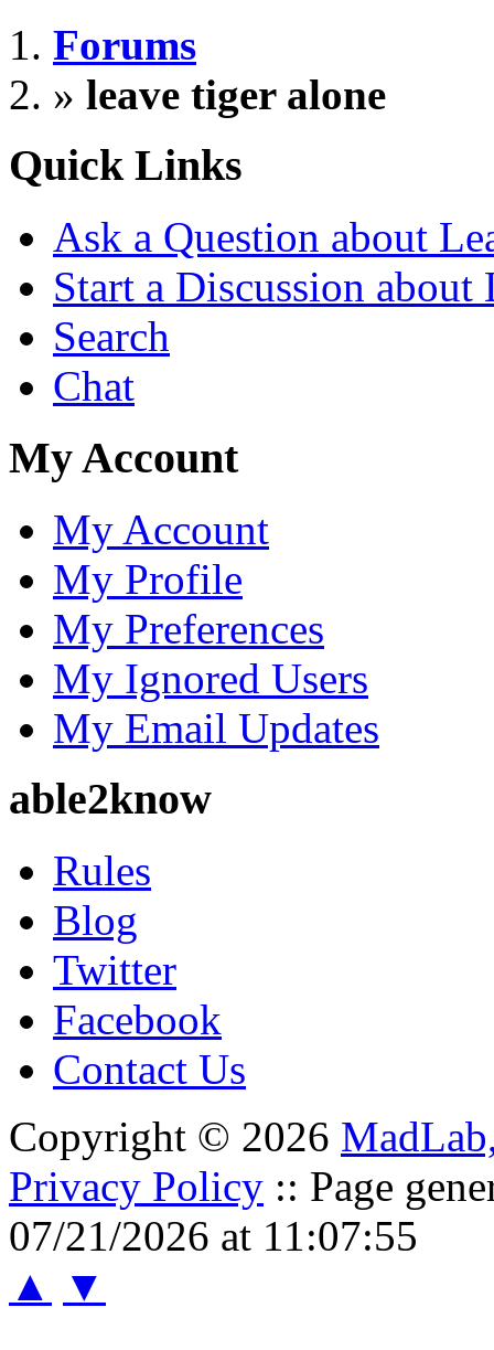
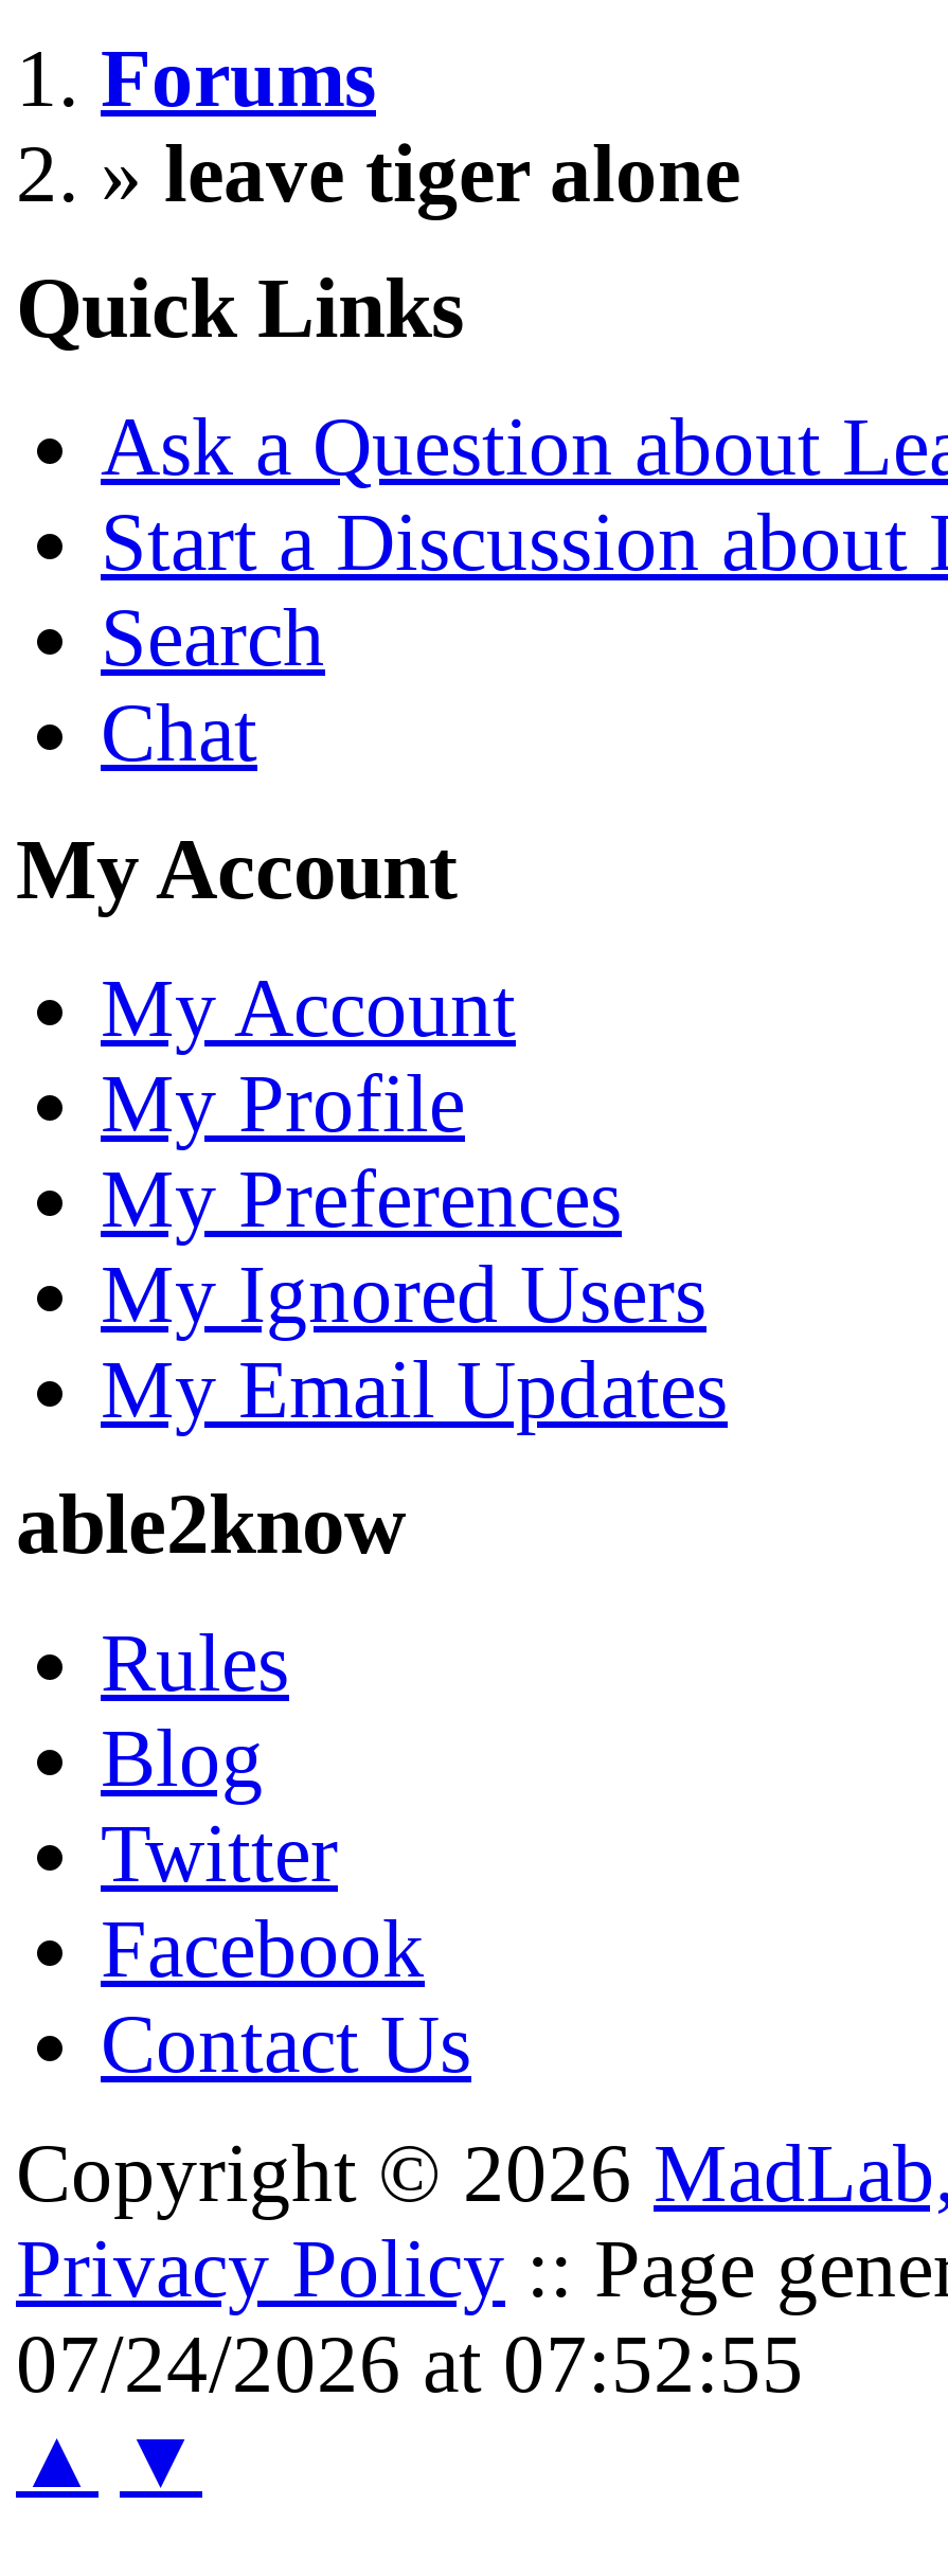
- 07/21/2026 at 11:07:55
+ 07/24/2026 at 07:52:55
